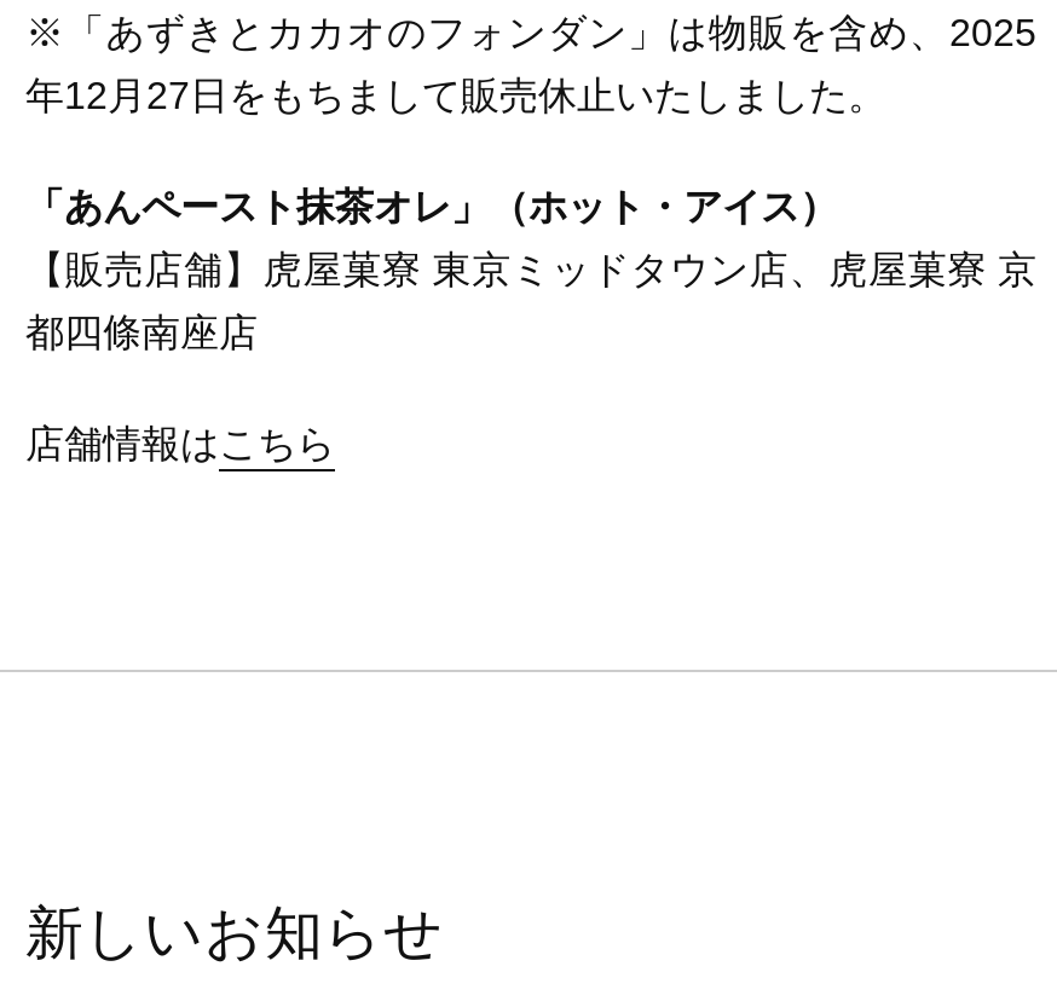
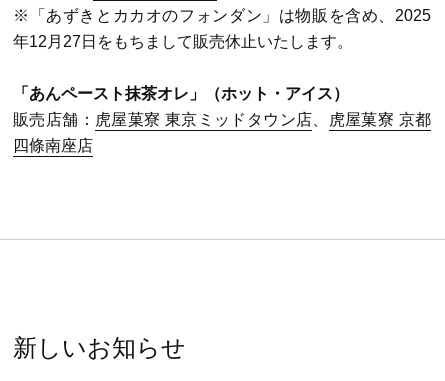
- 年12月27日をもちまして販売休止いたしました。
+ 年12月27日をもちまして販売休止いたします。

- 【販売店舗】虎屋菓寮 東京ミッドタウン店、虎屋菓寮 京
- 都四條南座店
- 店舗情報はこちら
+ 販売店舗：虎屋菓寮 東京ミッドタウン店、虎屋菓寮 京都
+ 四條南座店
